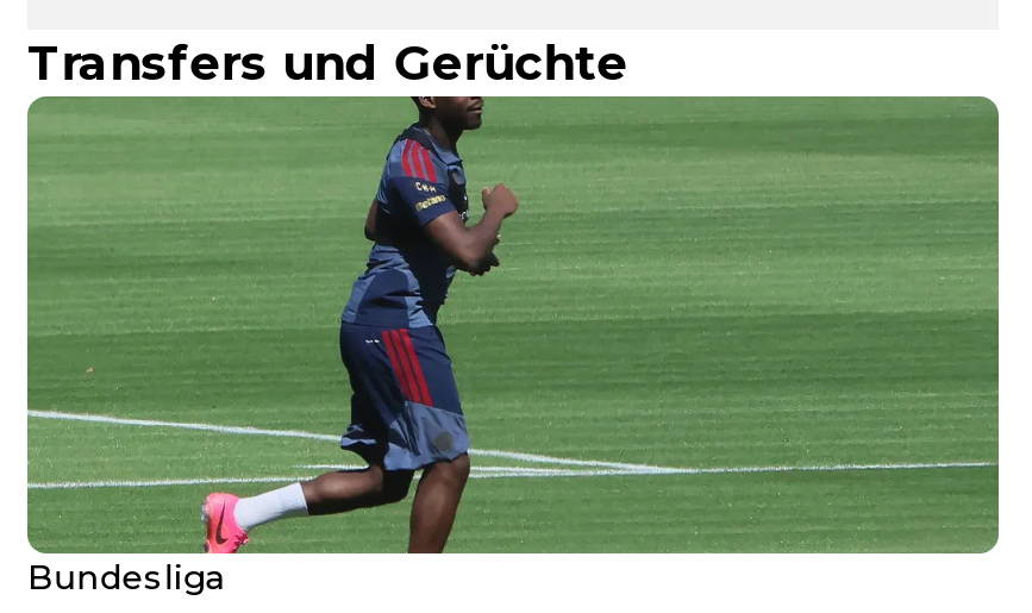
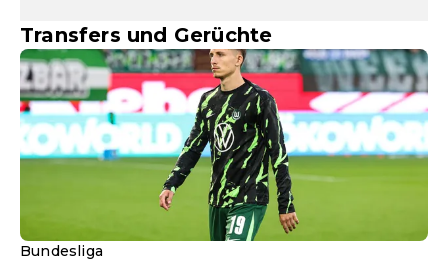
- [image]
+ [image]
